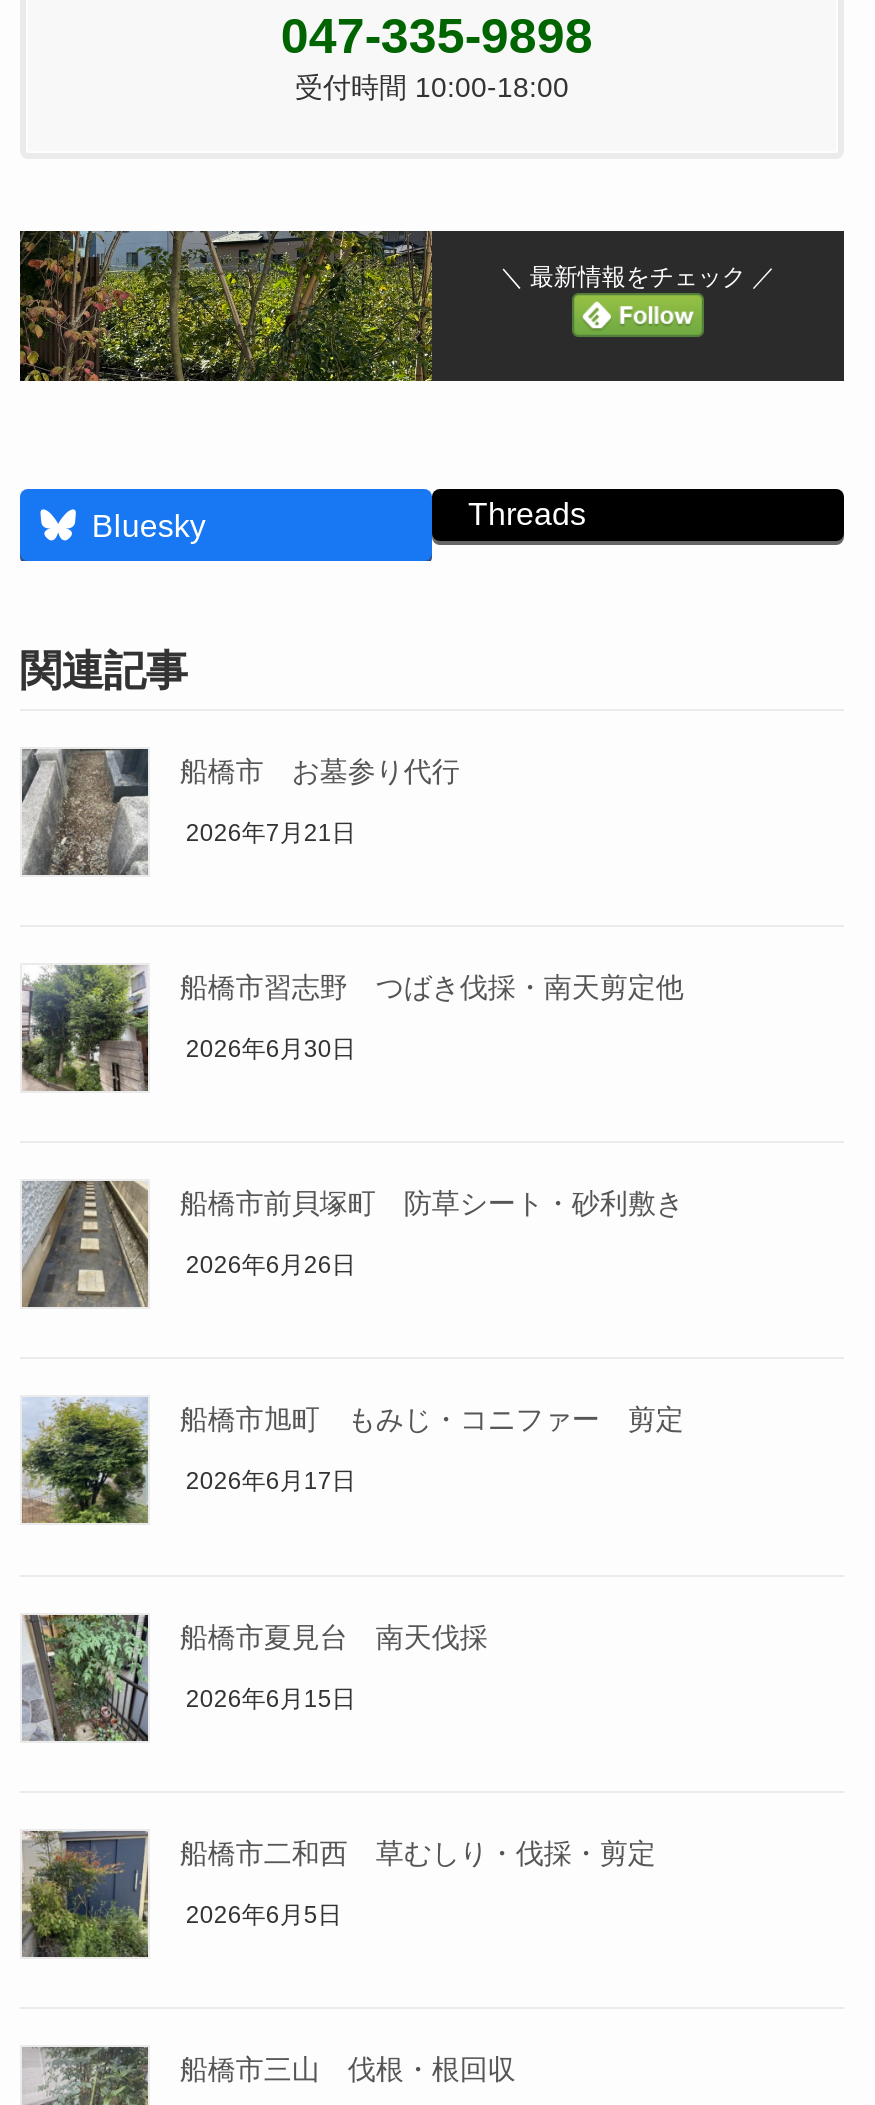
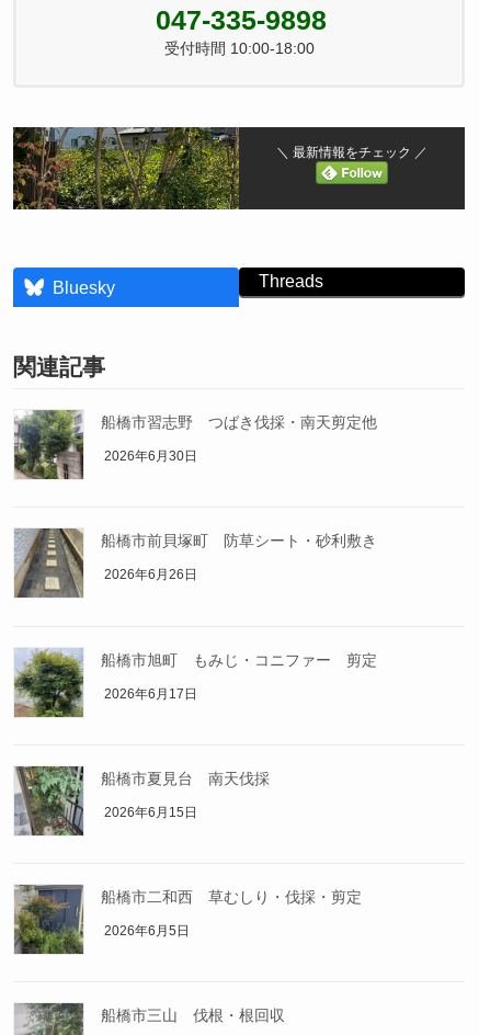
- [image]
- 船橋市 お墓参り代行
- 2026年7月21日
